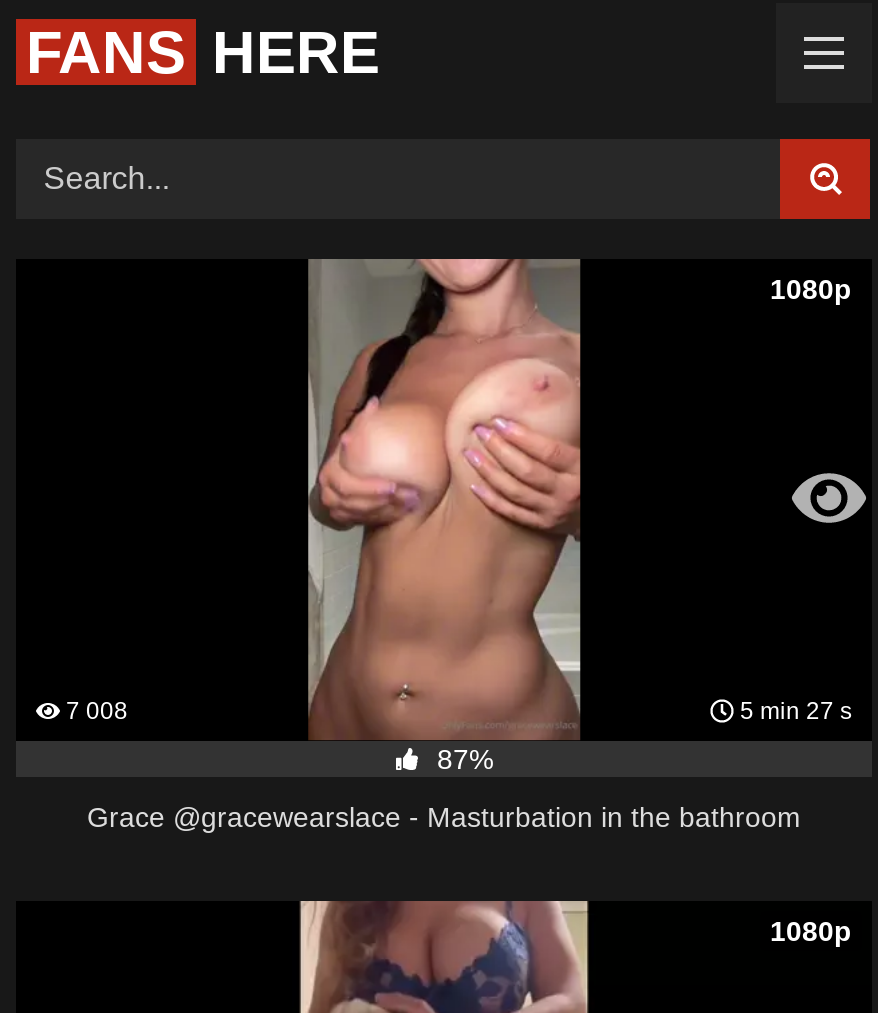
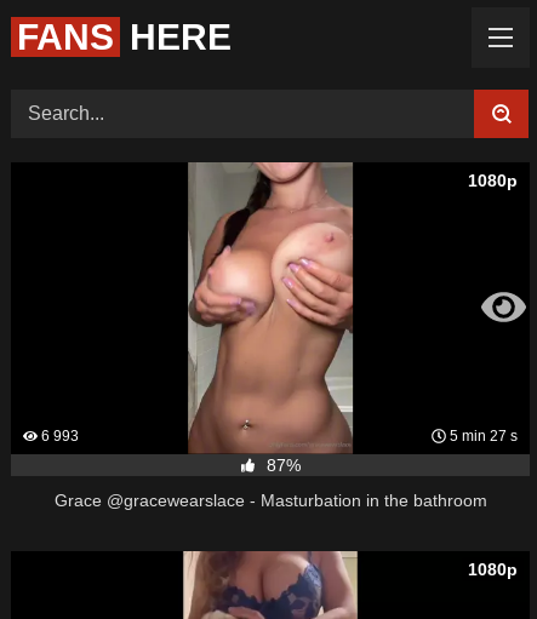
- 7 008
+ 6 993
